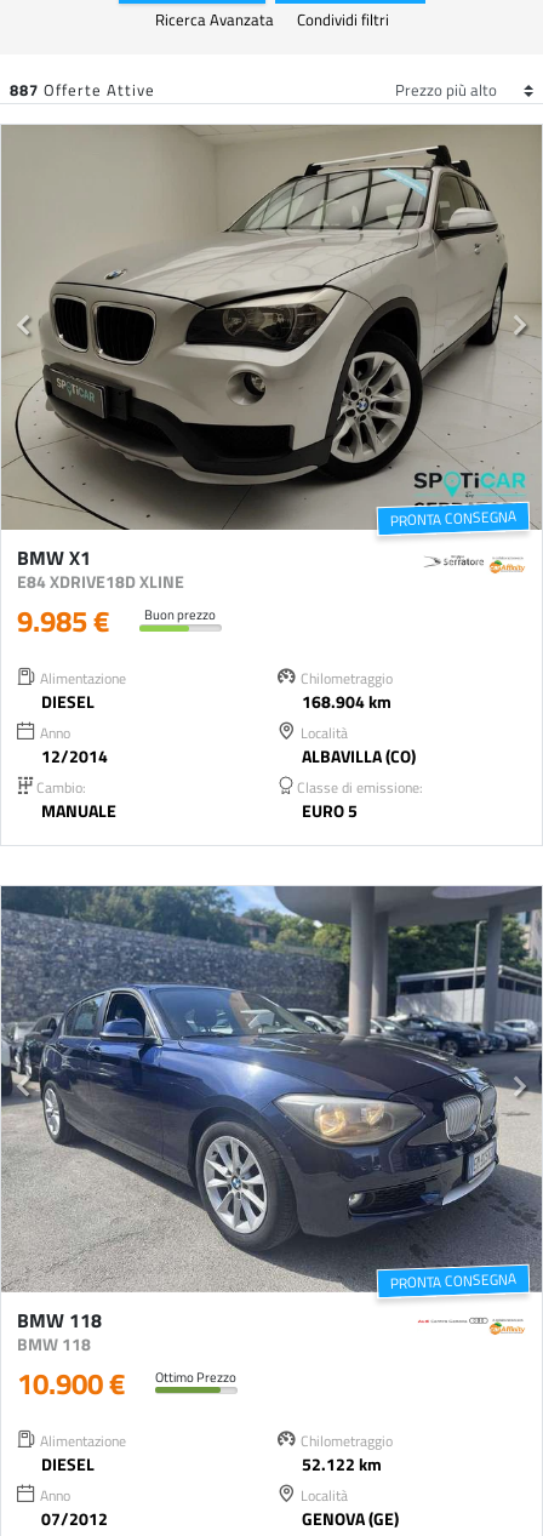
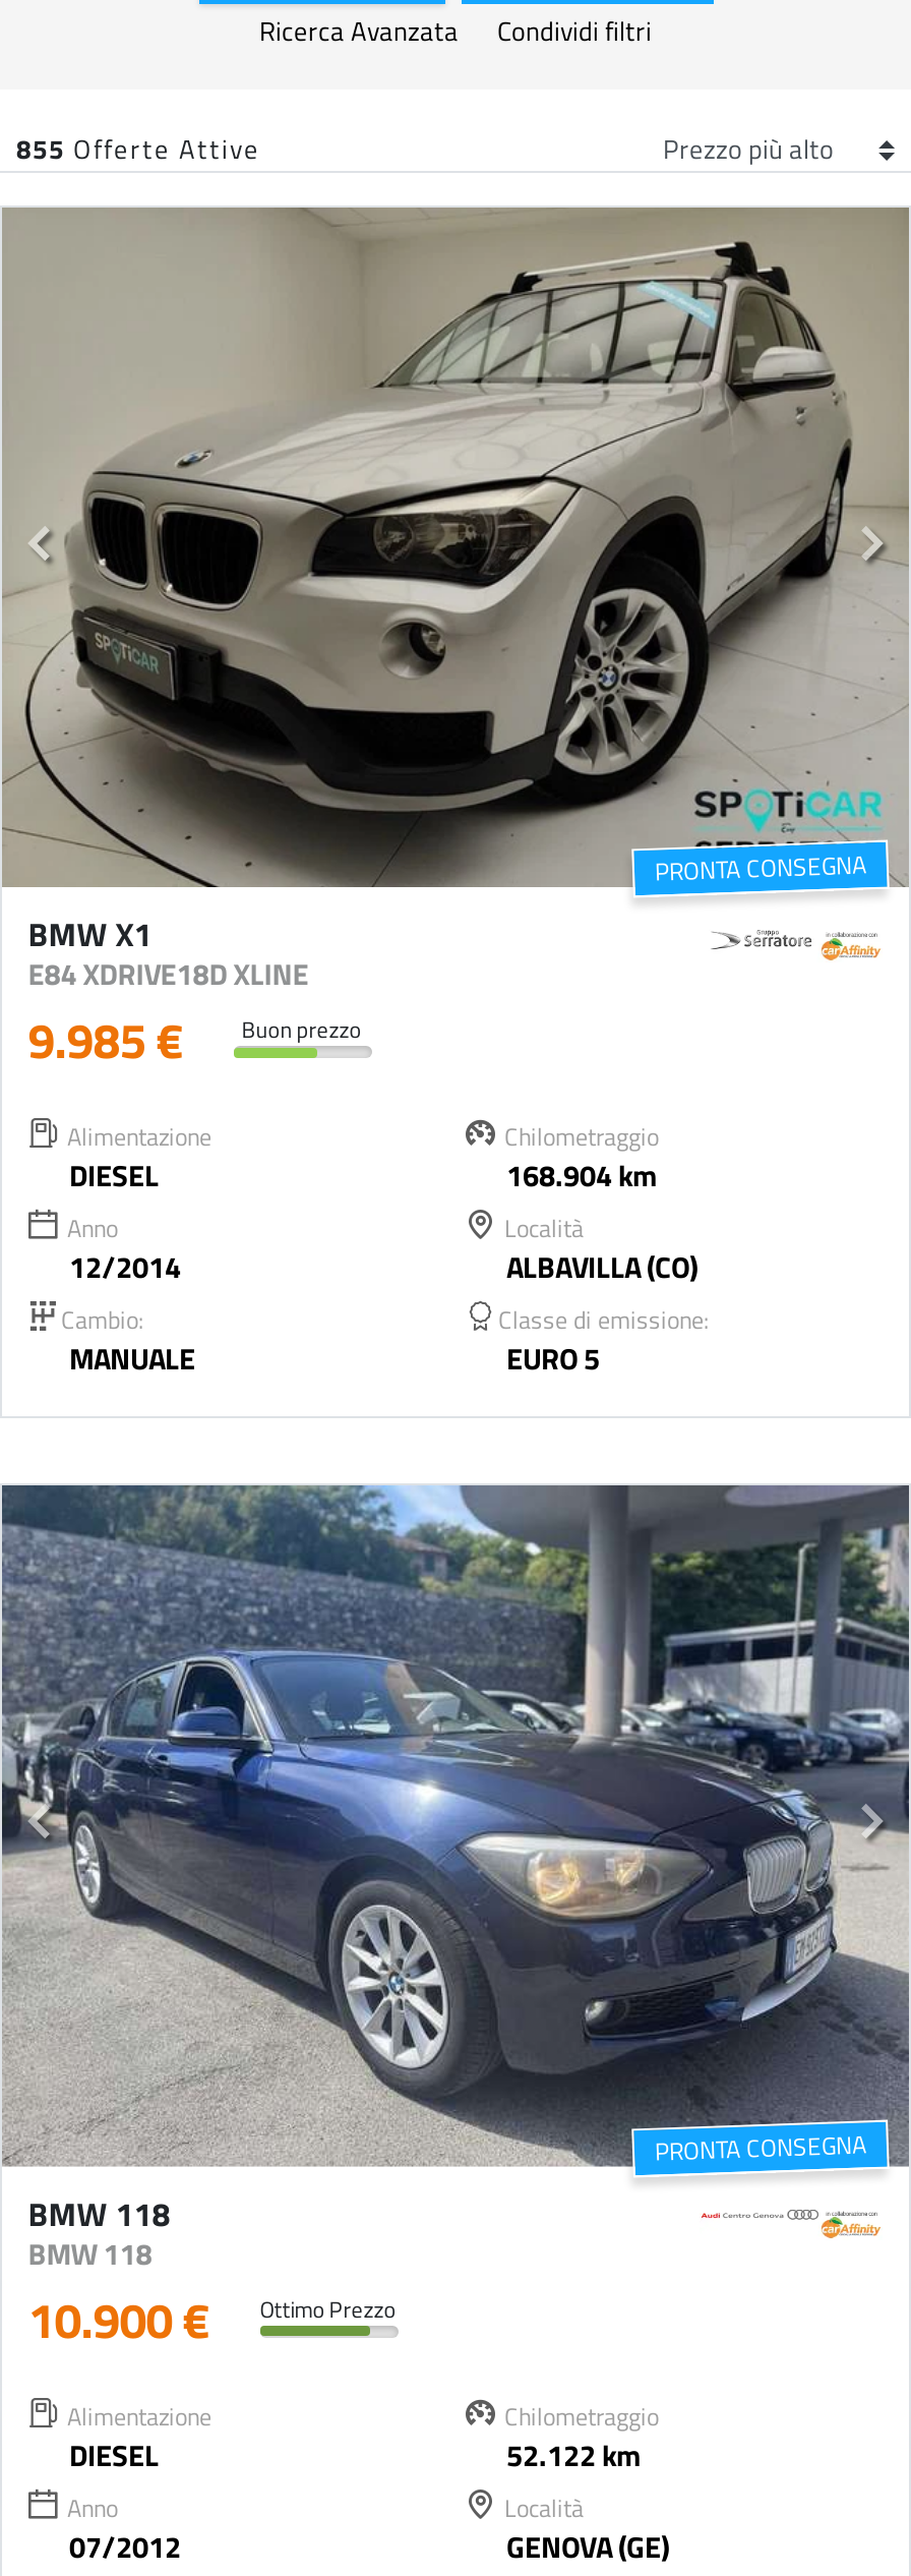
- 887 Offerte Attive
+ 855 Offerte Attive
